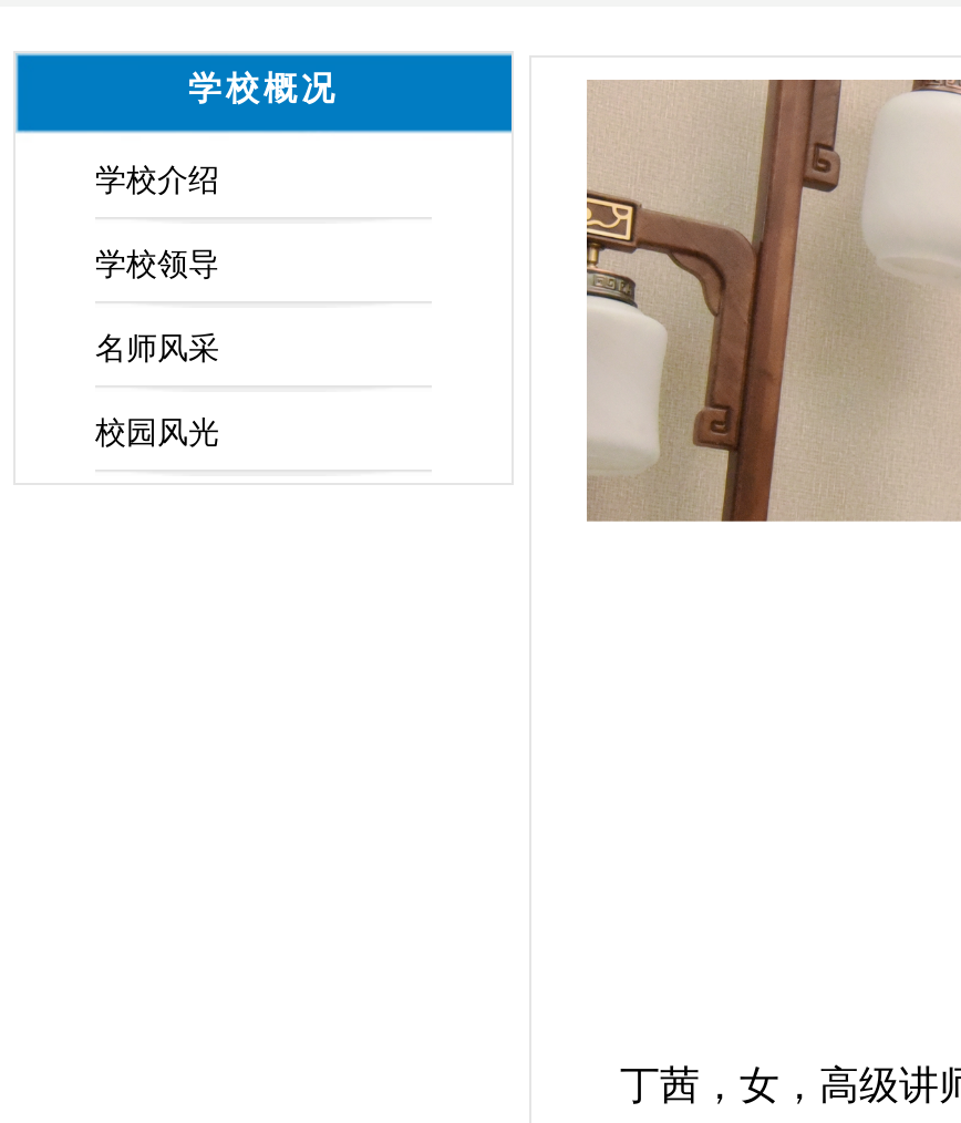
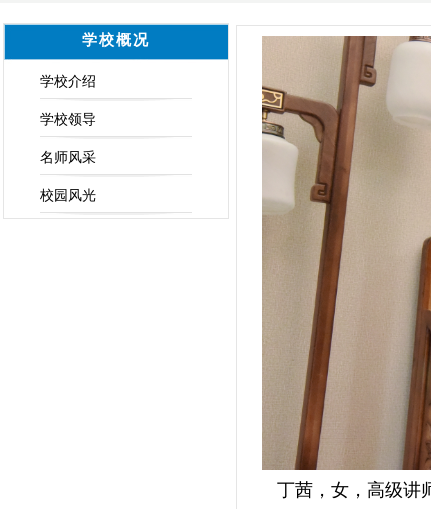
+ [image]
